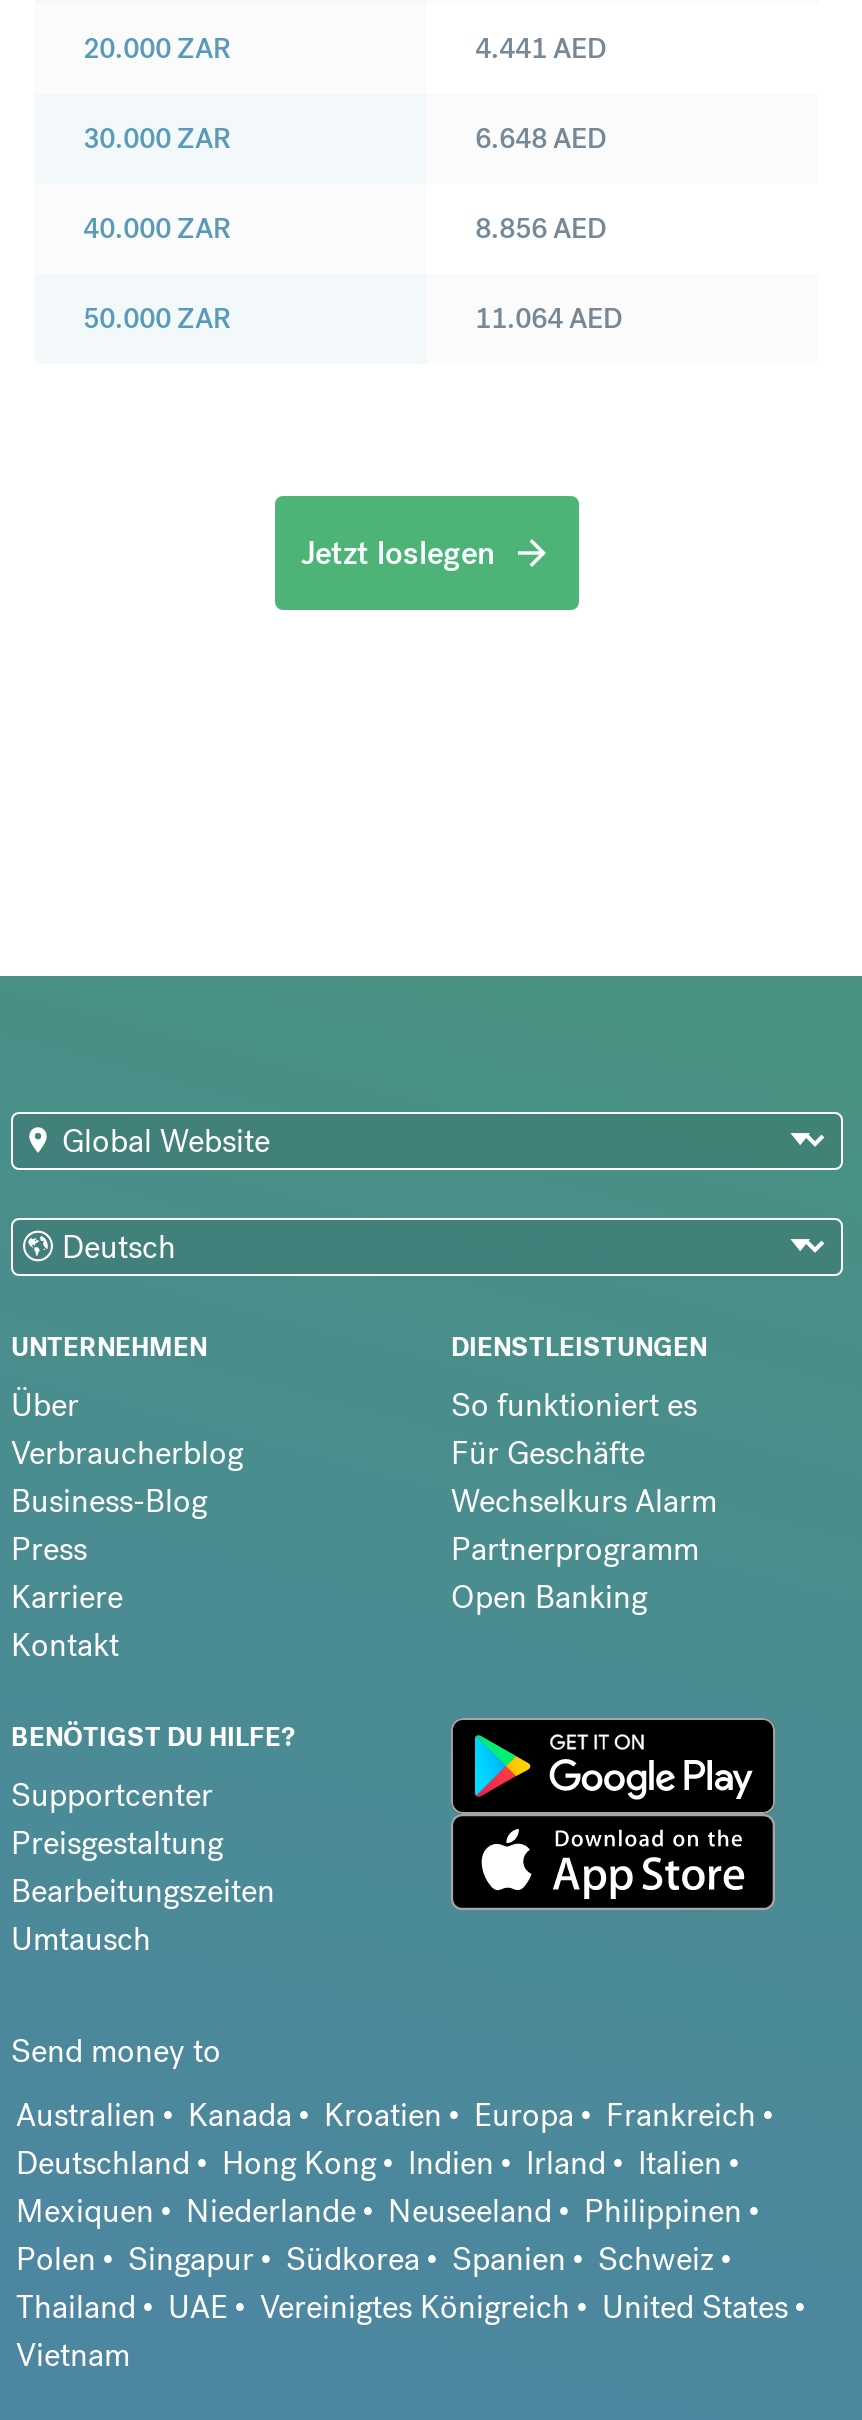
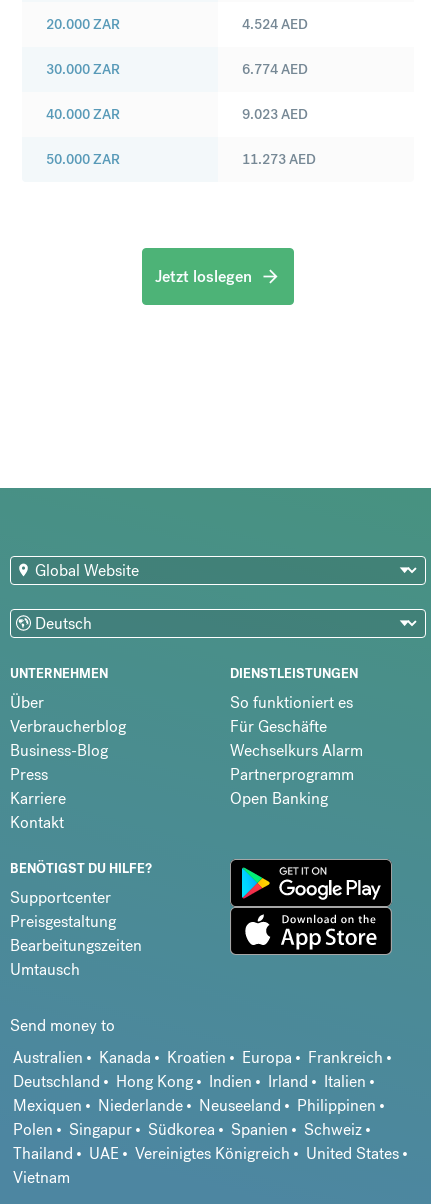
- 4.441 AED
+ 4.524 AED

- 6.648 AED
+ 6.774 AED

- 8.856AED
+ 9.023AED

- 11.064AED
+ 11.273AED
